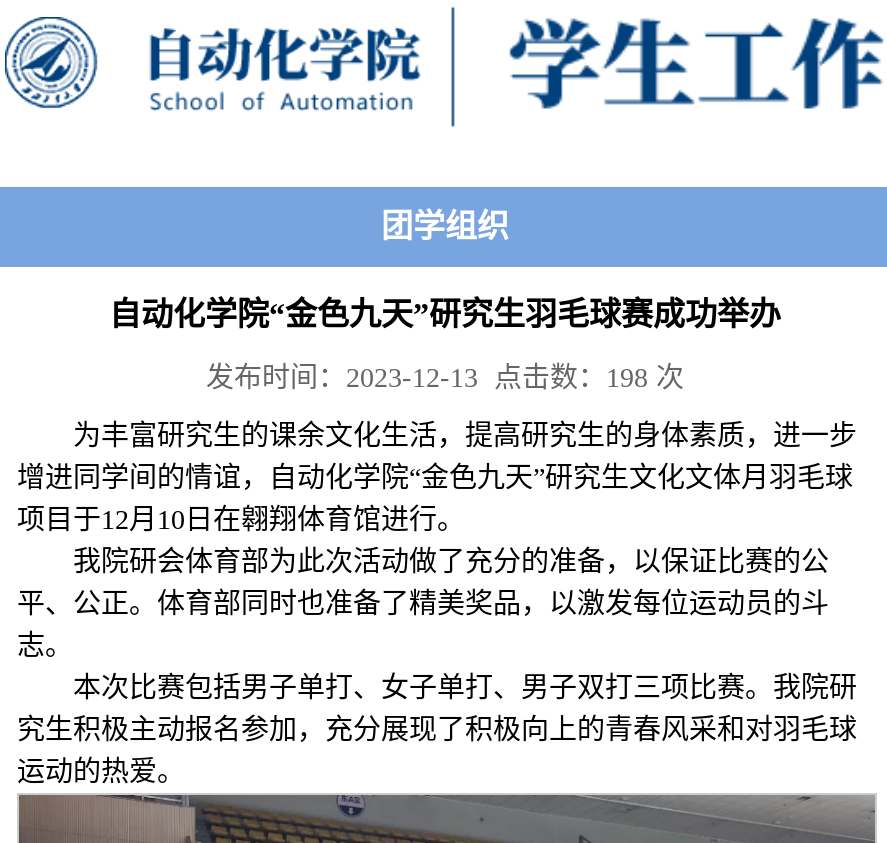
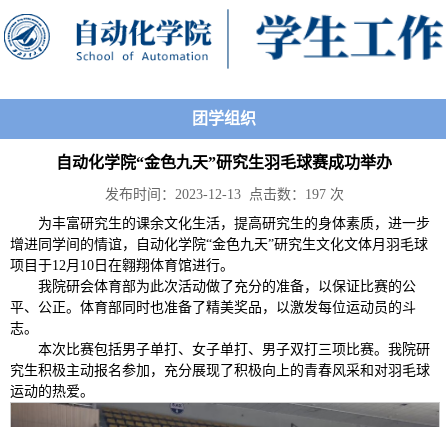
- 发布时间：2023-12-13 点击数：198次
+ 发布时间：2023-12-13 点击数：197次
